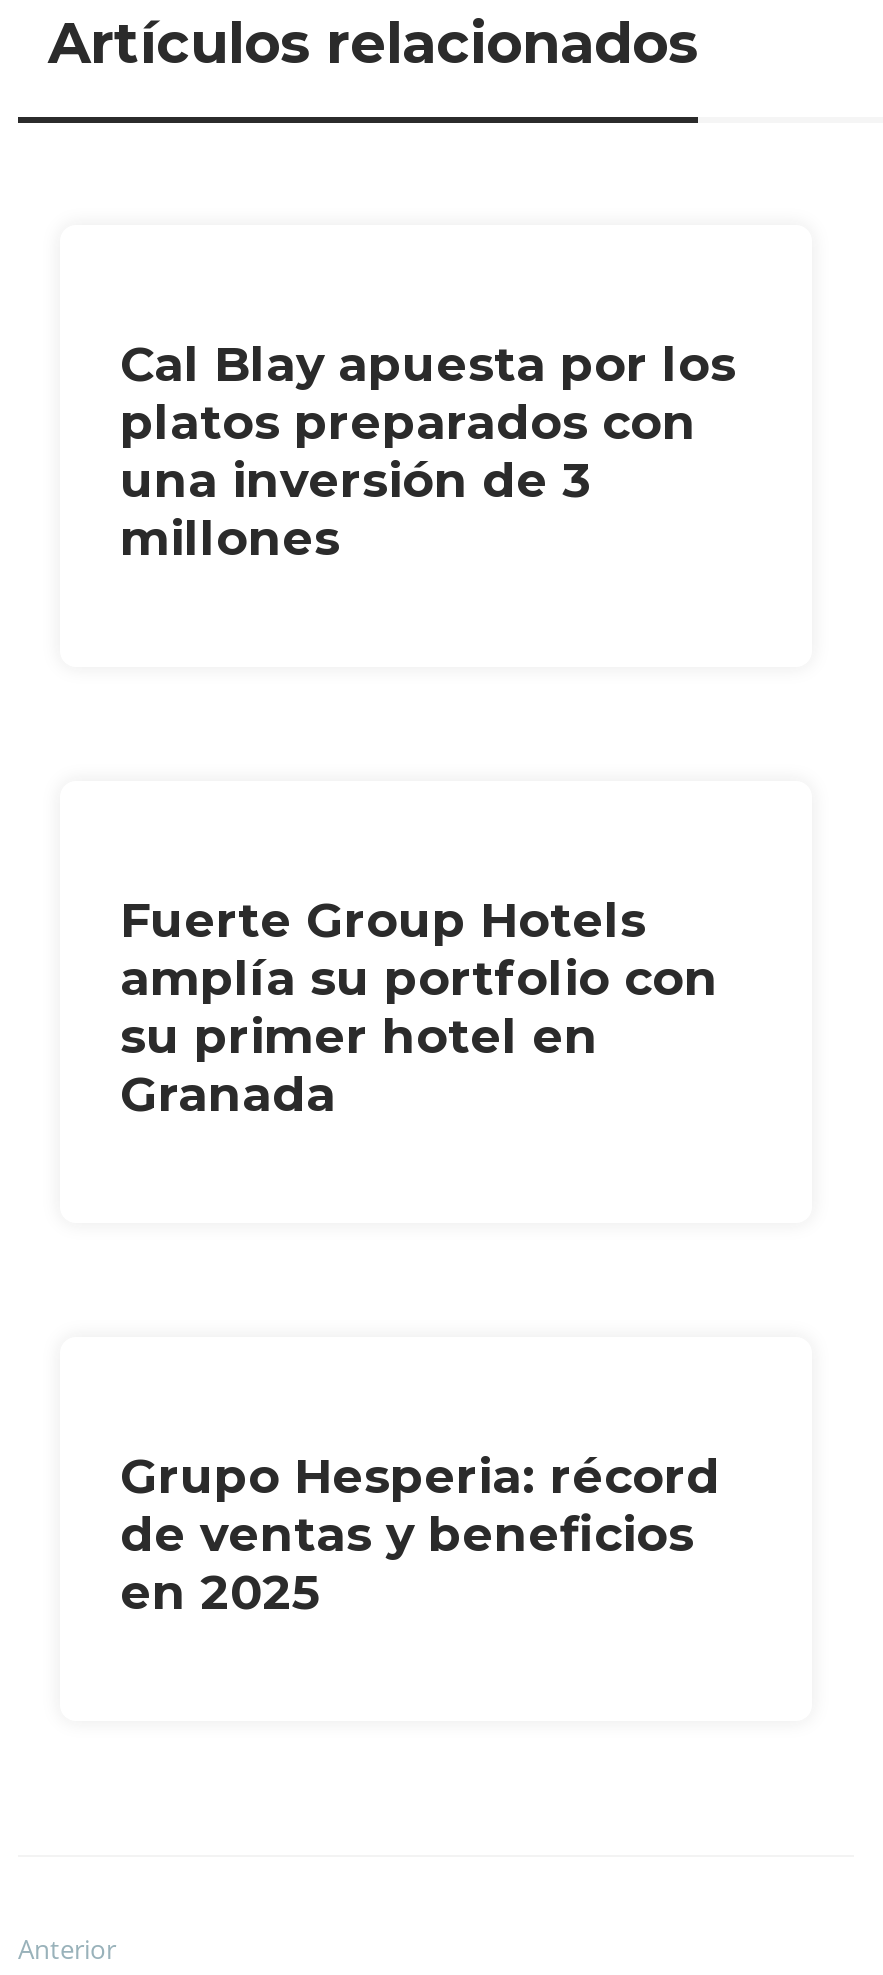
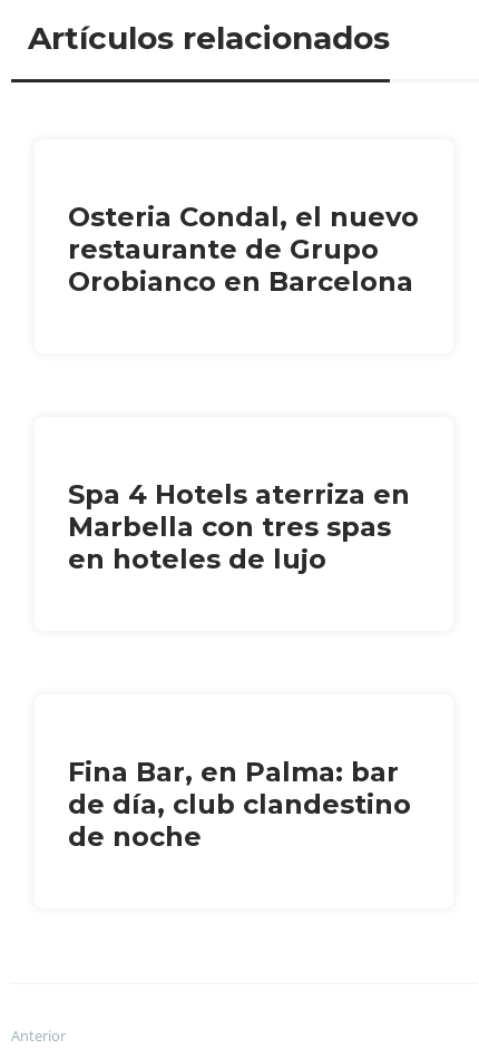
- Cal Blay apuesta por los
- platos preparados con
- una inversión de 3
- millones
+ Osteria Condal, el nuevo
+ restaurante de Grupo
+ Orobianco en Barcelona

- Fuerte Group Hotels
- amplía su portfolio con
- su primer hotel en
- Granada
+ Spa 4 Hotels aterriza en
+ Marbella con tres spas
+ en hoteles de lujo

- Grupo Hesperia: récord
- de ventas y beneficios
- en 2025
+ Fina Bar, en Palma: bar
+ de día, club clandestino
+ de noche
